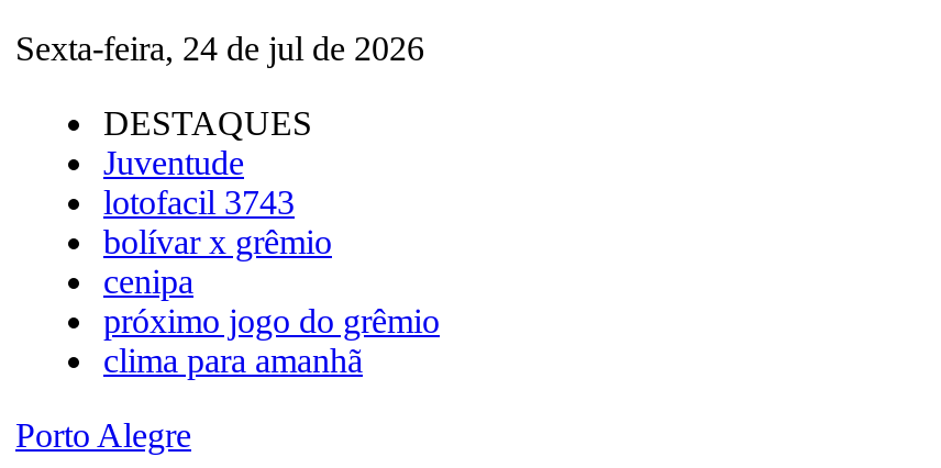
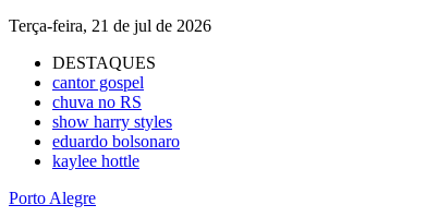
- Sexta-feira, 24 de jul de 2026
+ Terça-feira, 21 de jul de 2026

- Juventude
- lotofacil 3743
- bolívar x grêmio
- cenipa
- próximo jogo do grêmio
- clima para amanhã
+ cantor gospel
+ chuva no RS
+ show harry styles
+ eduardo bolsonaro
+ kaylee hottle
